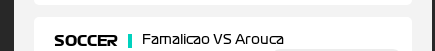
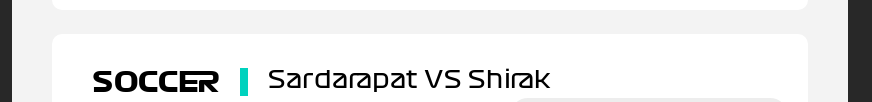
- Famalicao VS Arouca
+ Sardarapat VS Shirak
